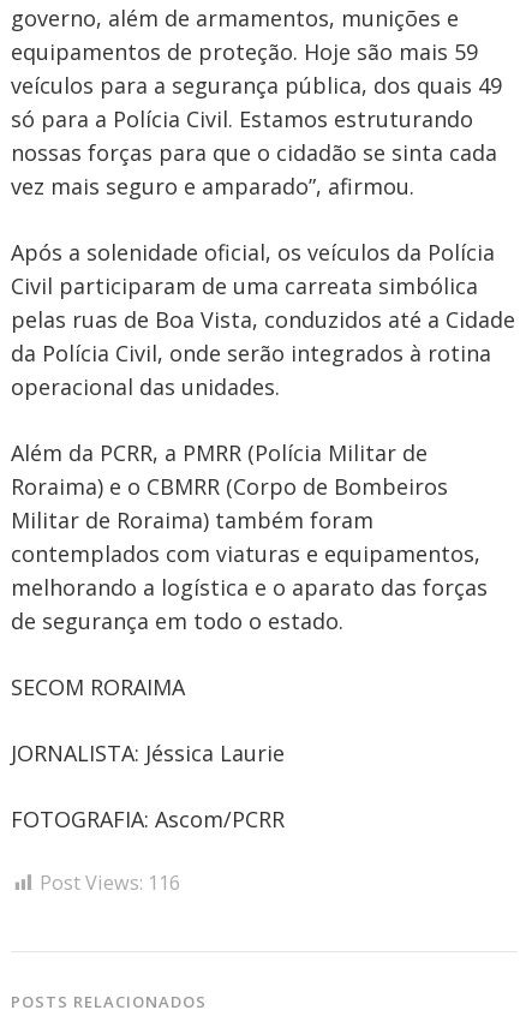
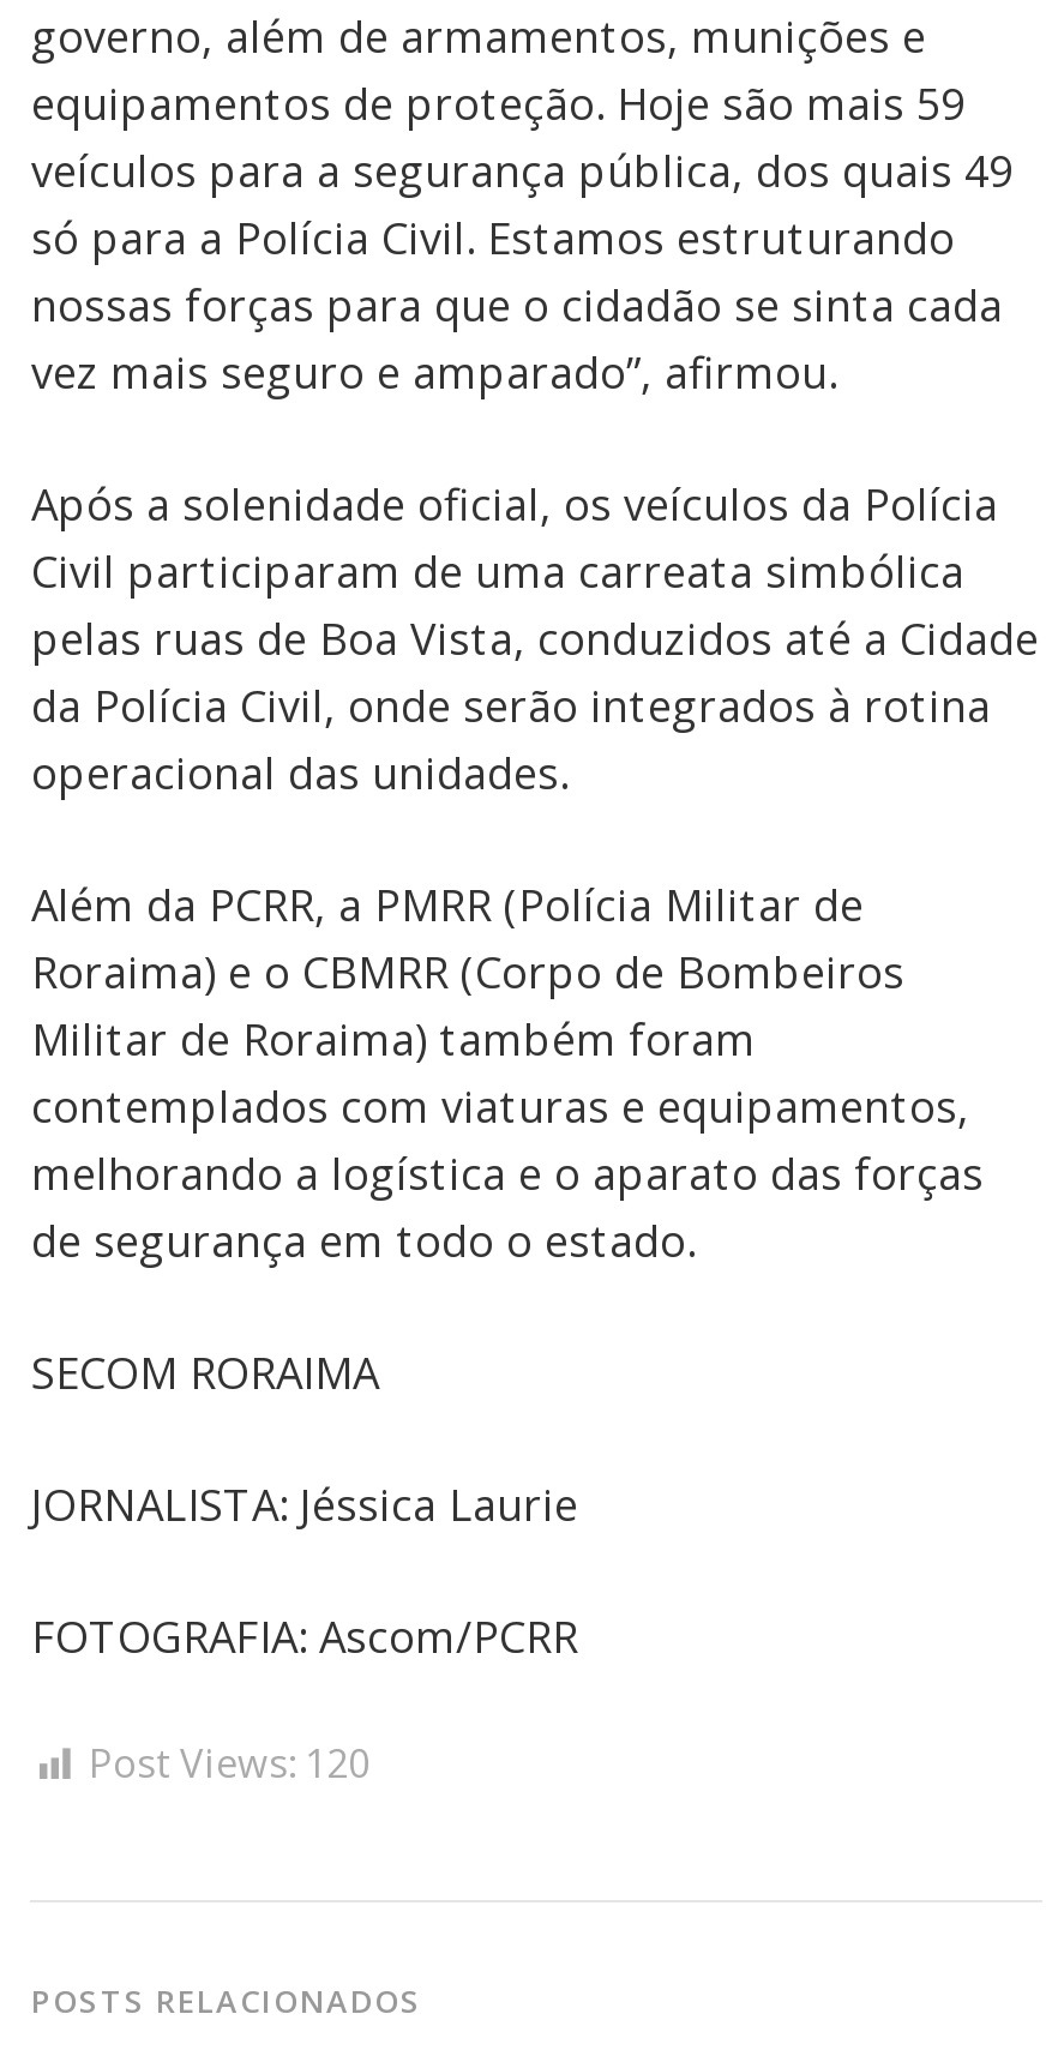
- Post Views: 116
+ Post Views: 120
